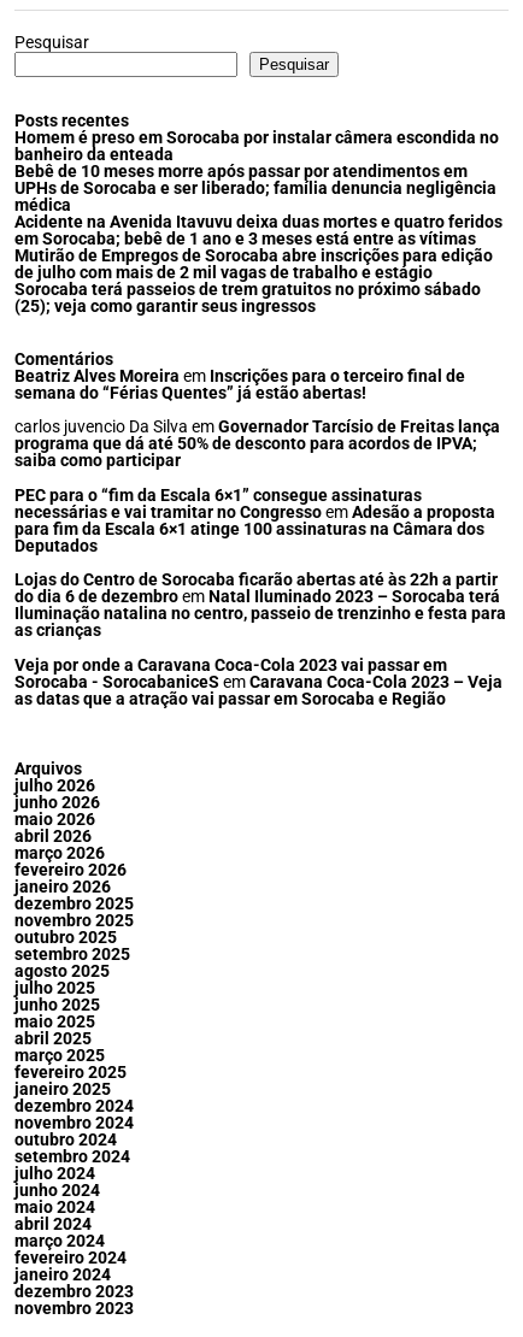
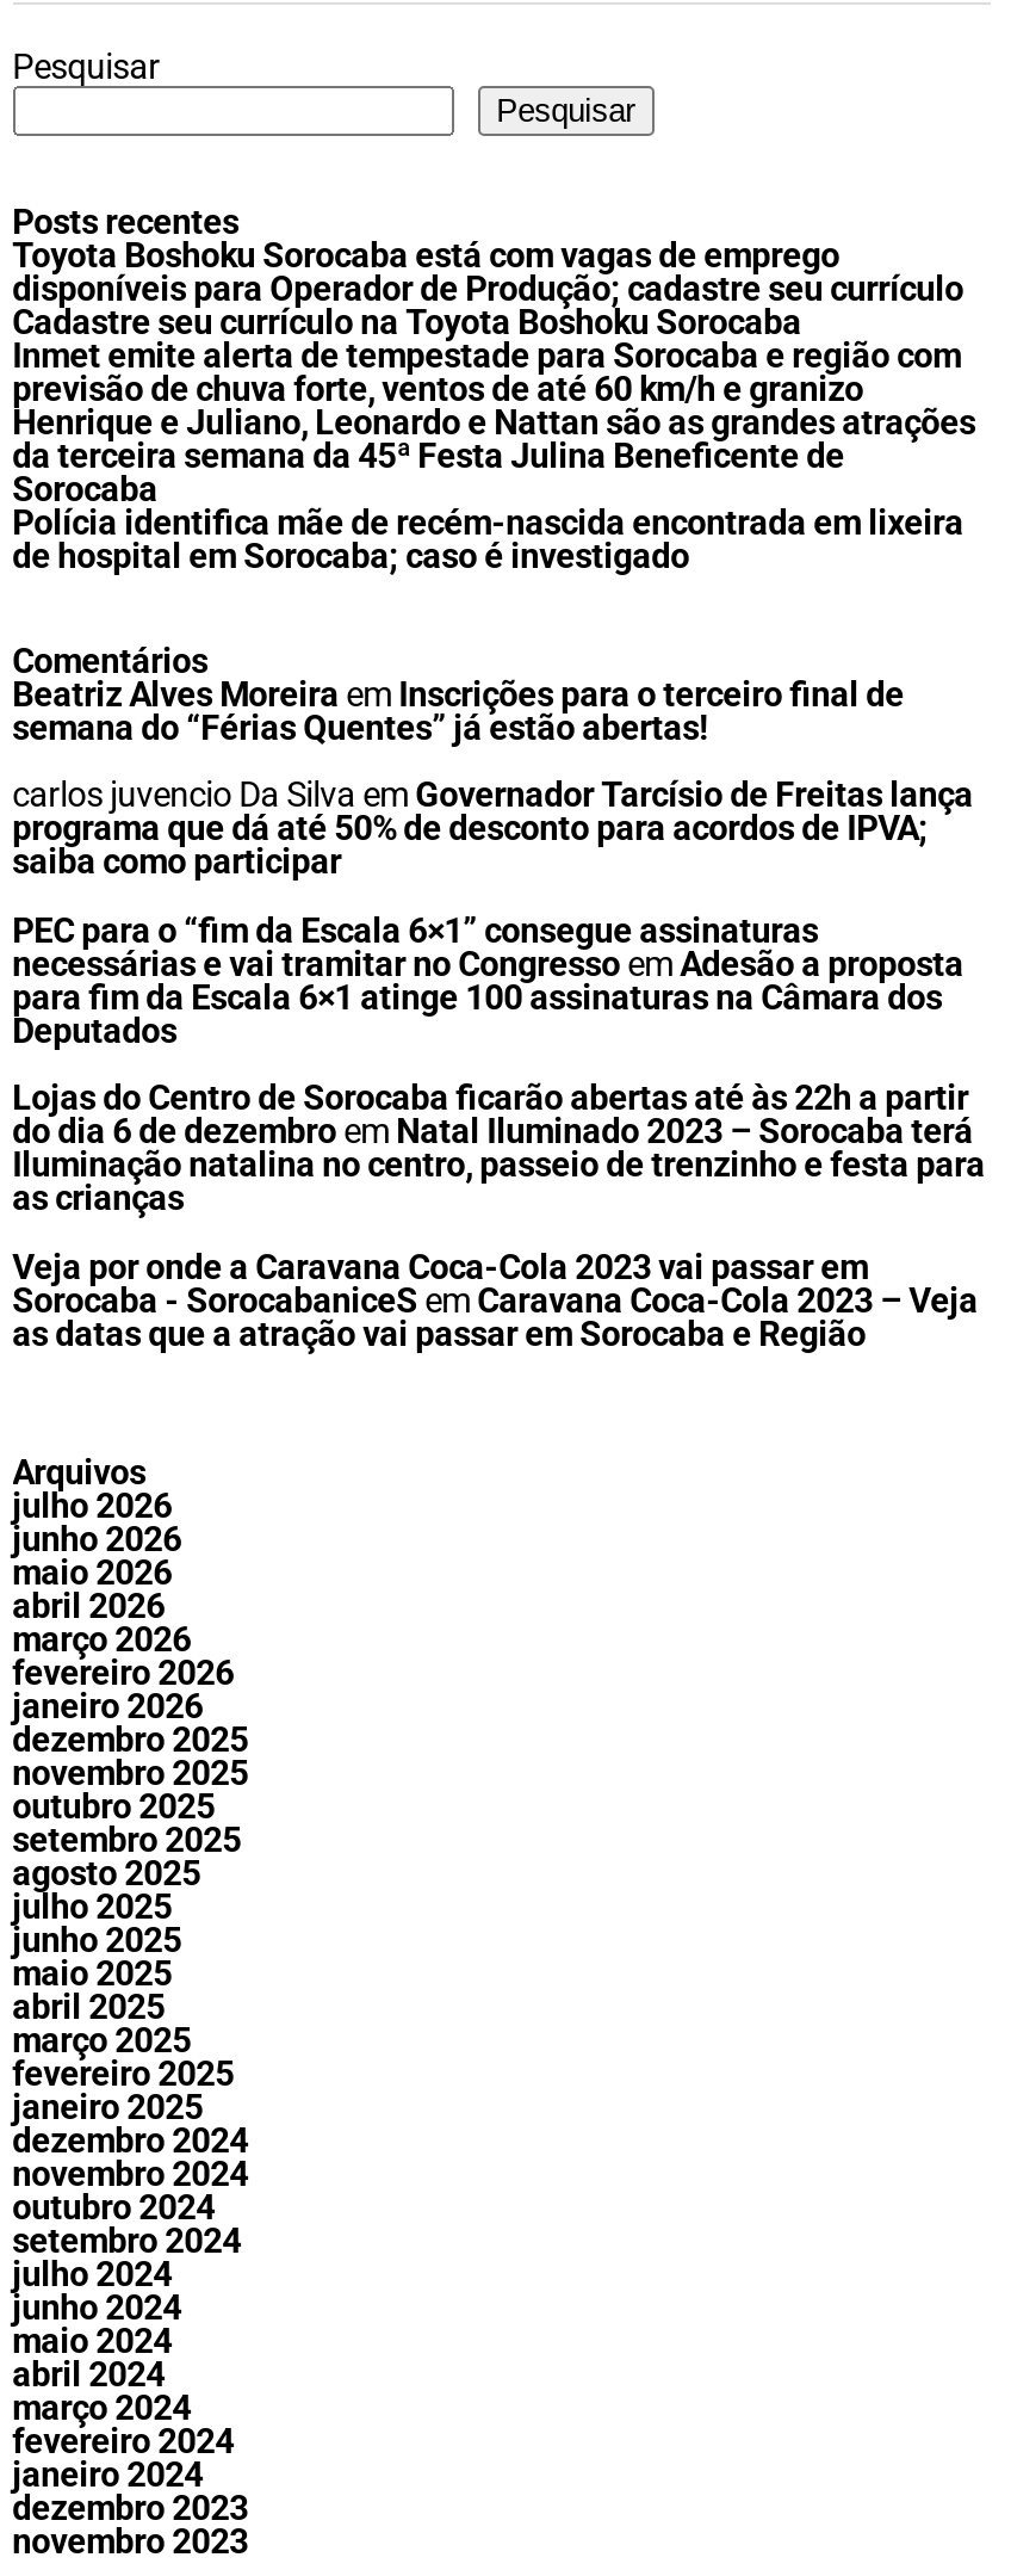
- Homem é preso em Sorocaba por instalar câmera escondida no
- banheiro da enteada
- Bebê de 10 meses morre após passar por atendimentos em
- UPHs de Sorocaba e ser liberado; família denuncia negligência
- médica
- Acidente na Avenida Itavuvu deixa duas mortes e quatro feridos
- em Sorocaba; bebê de 1 ano e 3 meses está entre as vítimas
- Mutirão de Empregos de Sorocaba abre inscrições para edição
- de julho com mais de 2 mil vagas de trabalho e estágio
- Sorocaba terá passeios de trem gratuitos no próximo sábado
- (25); veja como garantir seus ingressos
+ Toyota Boshoku Sorocaba está com vagas de emprego
+ disponíveis para Operador de Produção; cadastre seu currículo
+ Cadastre seu currículo na Toyota Boshoku Sorocaba
+ Inmet emite alerta de tempestade para Sorocaba e região com
+ previsão de chuva forte, ventos de até 60 km/h e granizo
+ Henrique e Juliano, Leonardo e Nattan são as grandes atrações
+ da terceira semana da 45ª Festa Julina Beneficente de
+ Sorocaba
+ Polícia identifica mãe de recém-nascida encontrada em lixeira
+ de hospital em Sorocaba; caso é investigado
